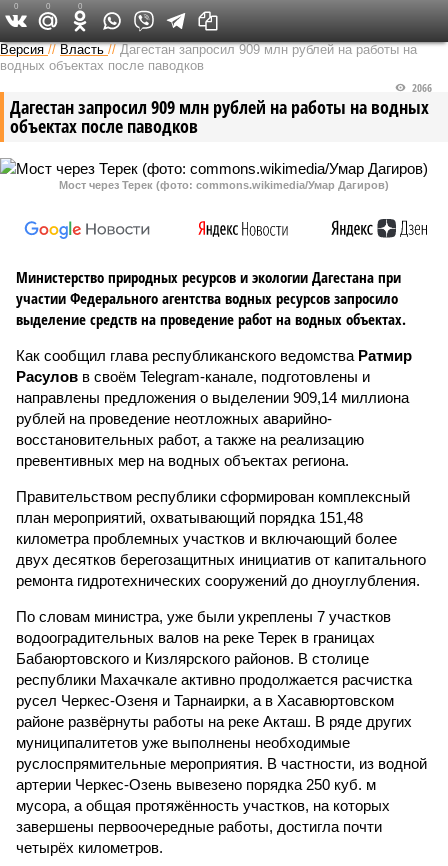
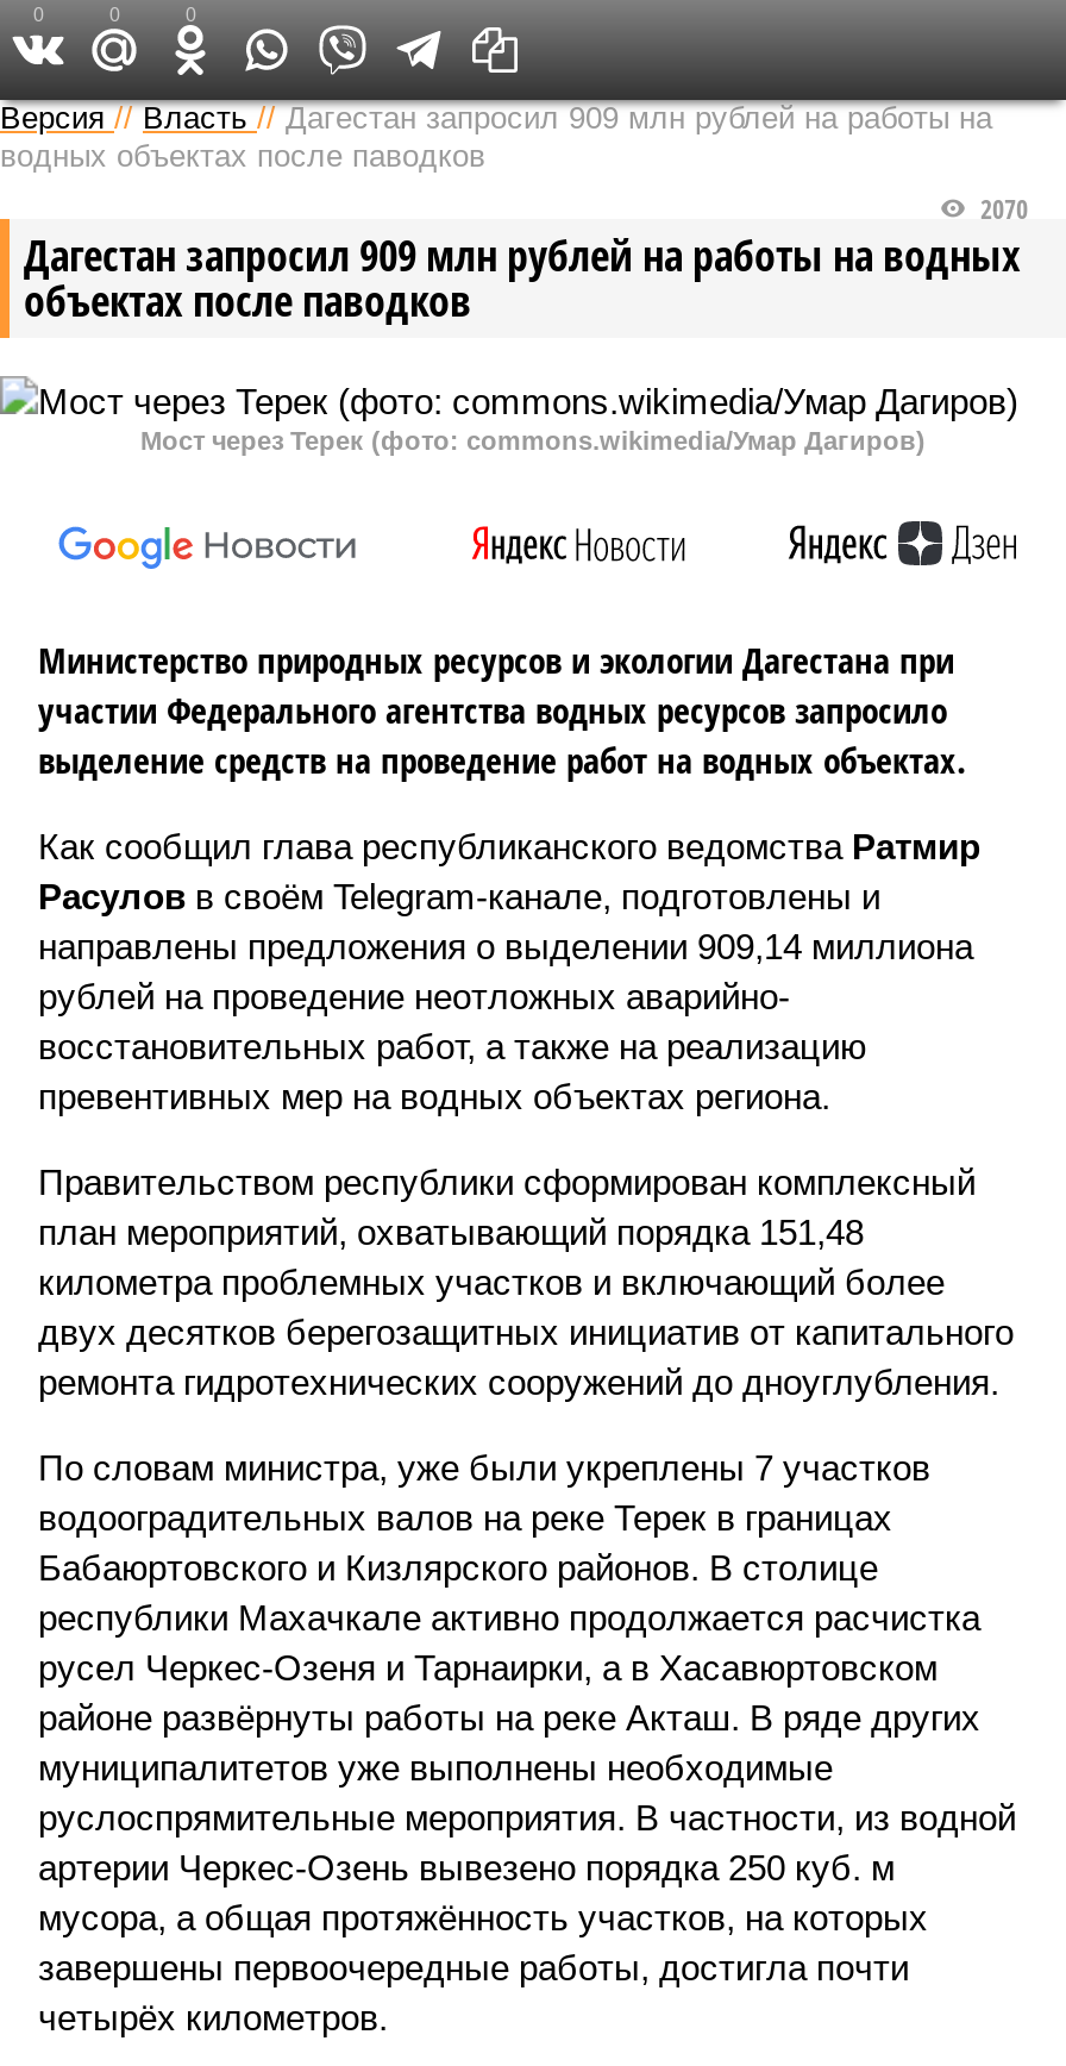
- 2066
+ 2070
